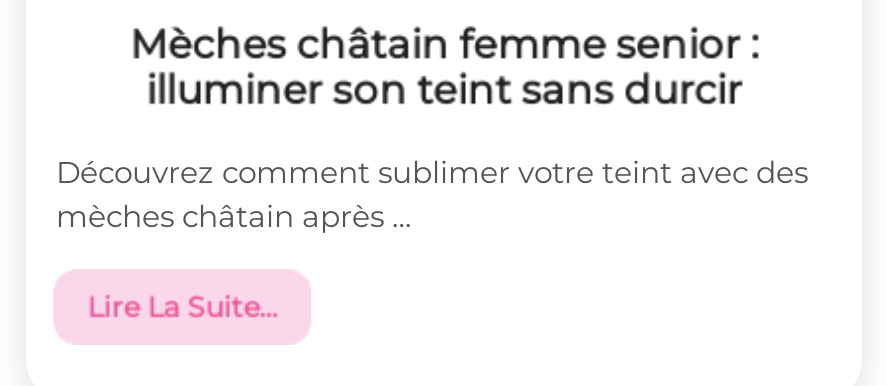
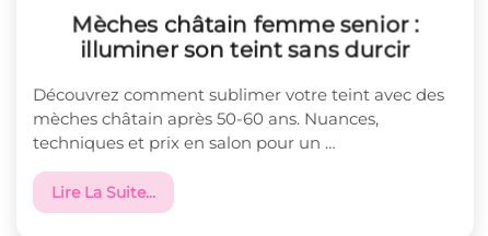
- mèches châtain après …
+ mèches châtain après 50-60 ans. Nuances,
+ techniques et prix en salon pour un …
